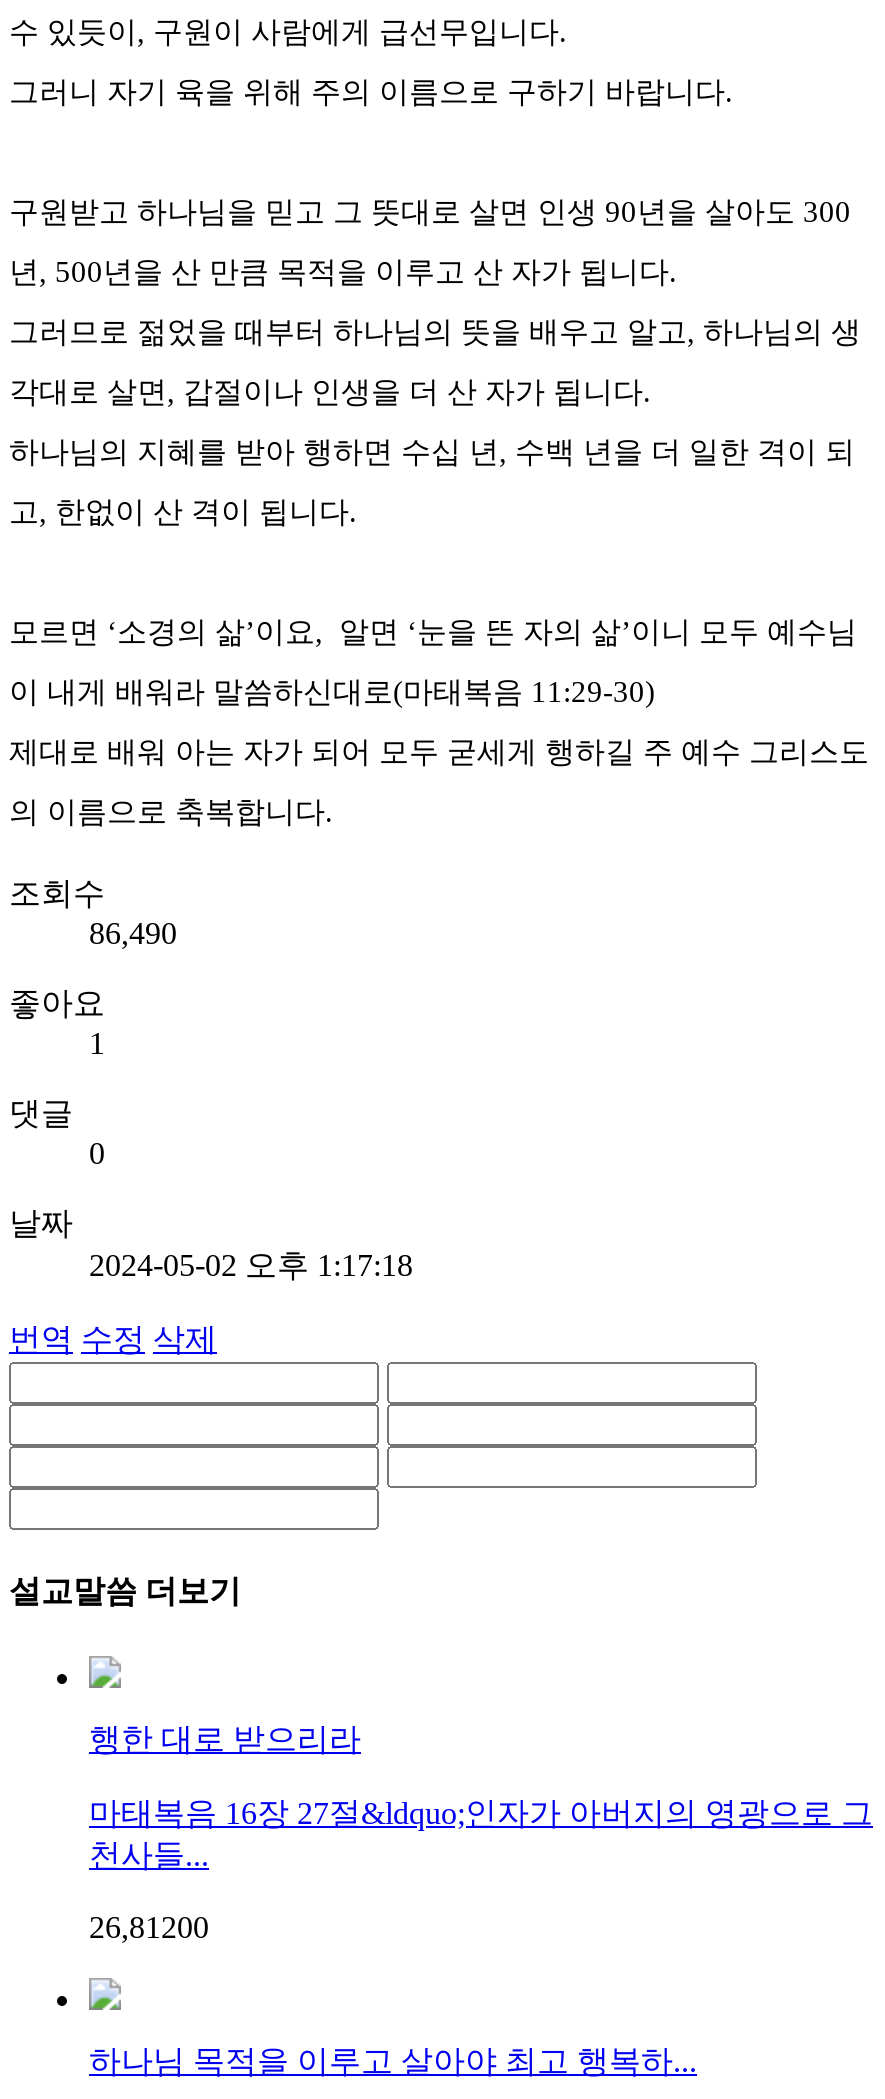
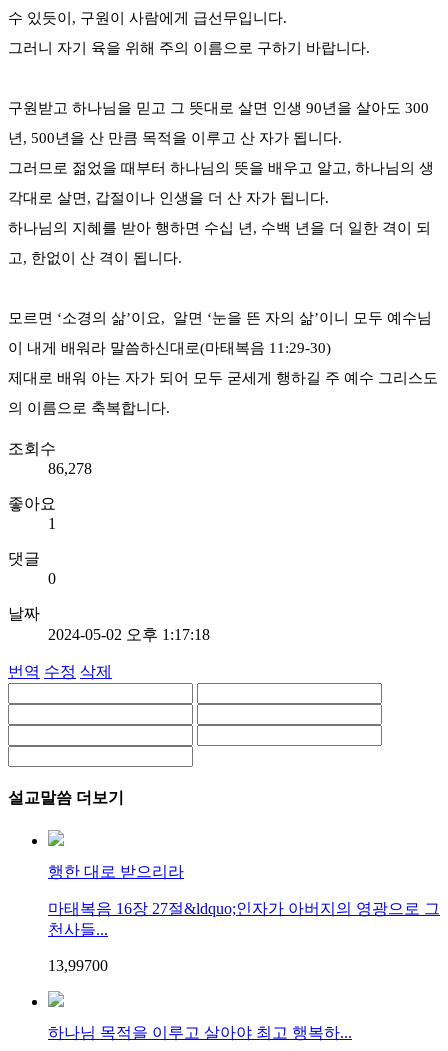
- 86,490
+ 86,278

- 26,81200
+ 13,99700
